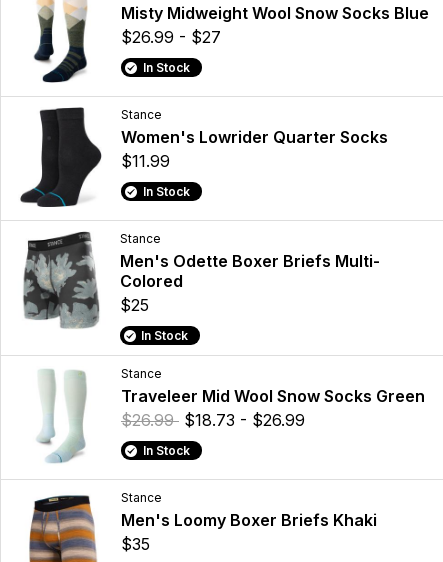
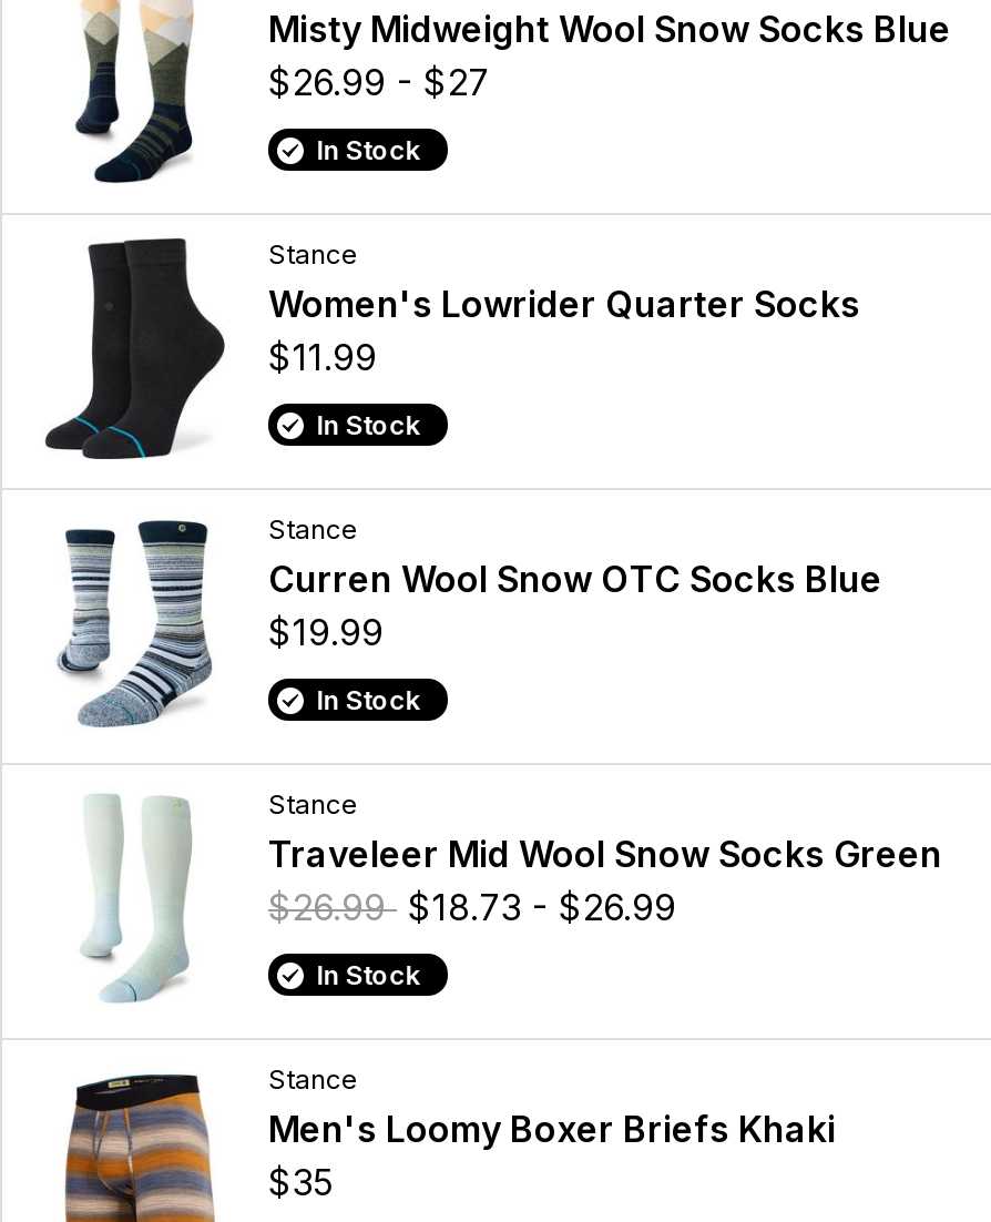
- [image]
- Men's Odette Boxer Briefs Multi-
- Colored
- $25
+ [image]
+ Curren Wool Snow OTC Socks Blue
+ $19.99
